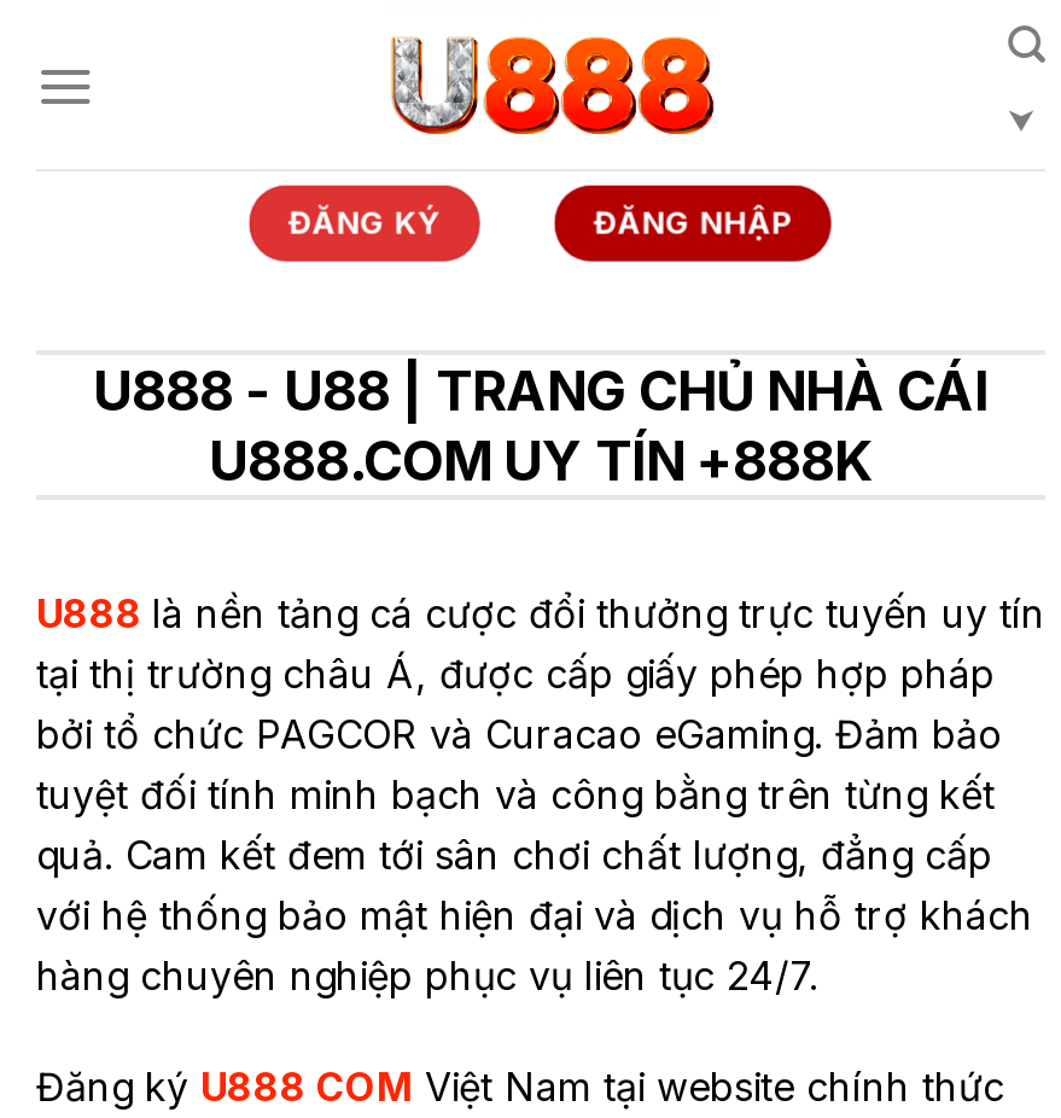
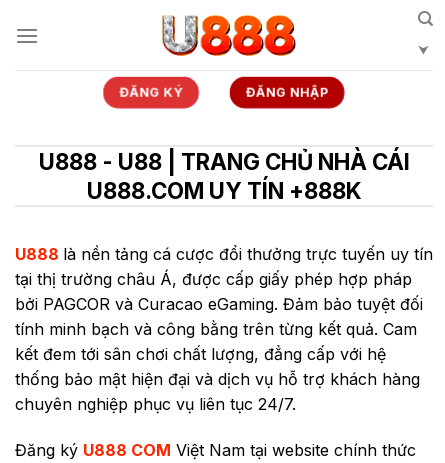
- bởi tổ chức PAGCOR và Curacao eGaming. Đảm bảo
- tuyệt đối tính minh bạch và công bằng trên từng kết
- quả. Cam kết đem tới sân chơi chất lượng, đẳng cấp
- với hệ thống bảo mật hiện đại và dịch vụ hỗ trợ khách
- hàng chuyên nghiệp phục vụ liên tục 24/7.
+ bởi PAGCOR và Curacao eGaming. Đảm bảo tuyệt đối
+ tính minh bạch và công bằng trên từng kết quả. Cam
+ kết đem tới sân chơi chất lượng, đẳng cấp với hệ
+ thống bảo mật hiện đại và dịch vụ hỗ trợ khách hàng
+ chuyên nghiệp phục vụ liên tục 24/7.
